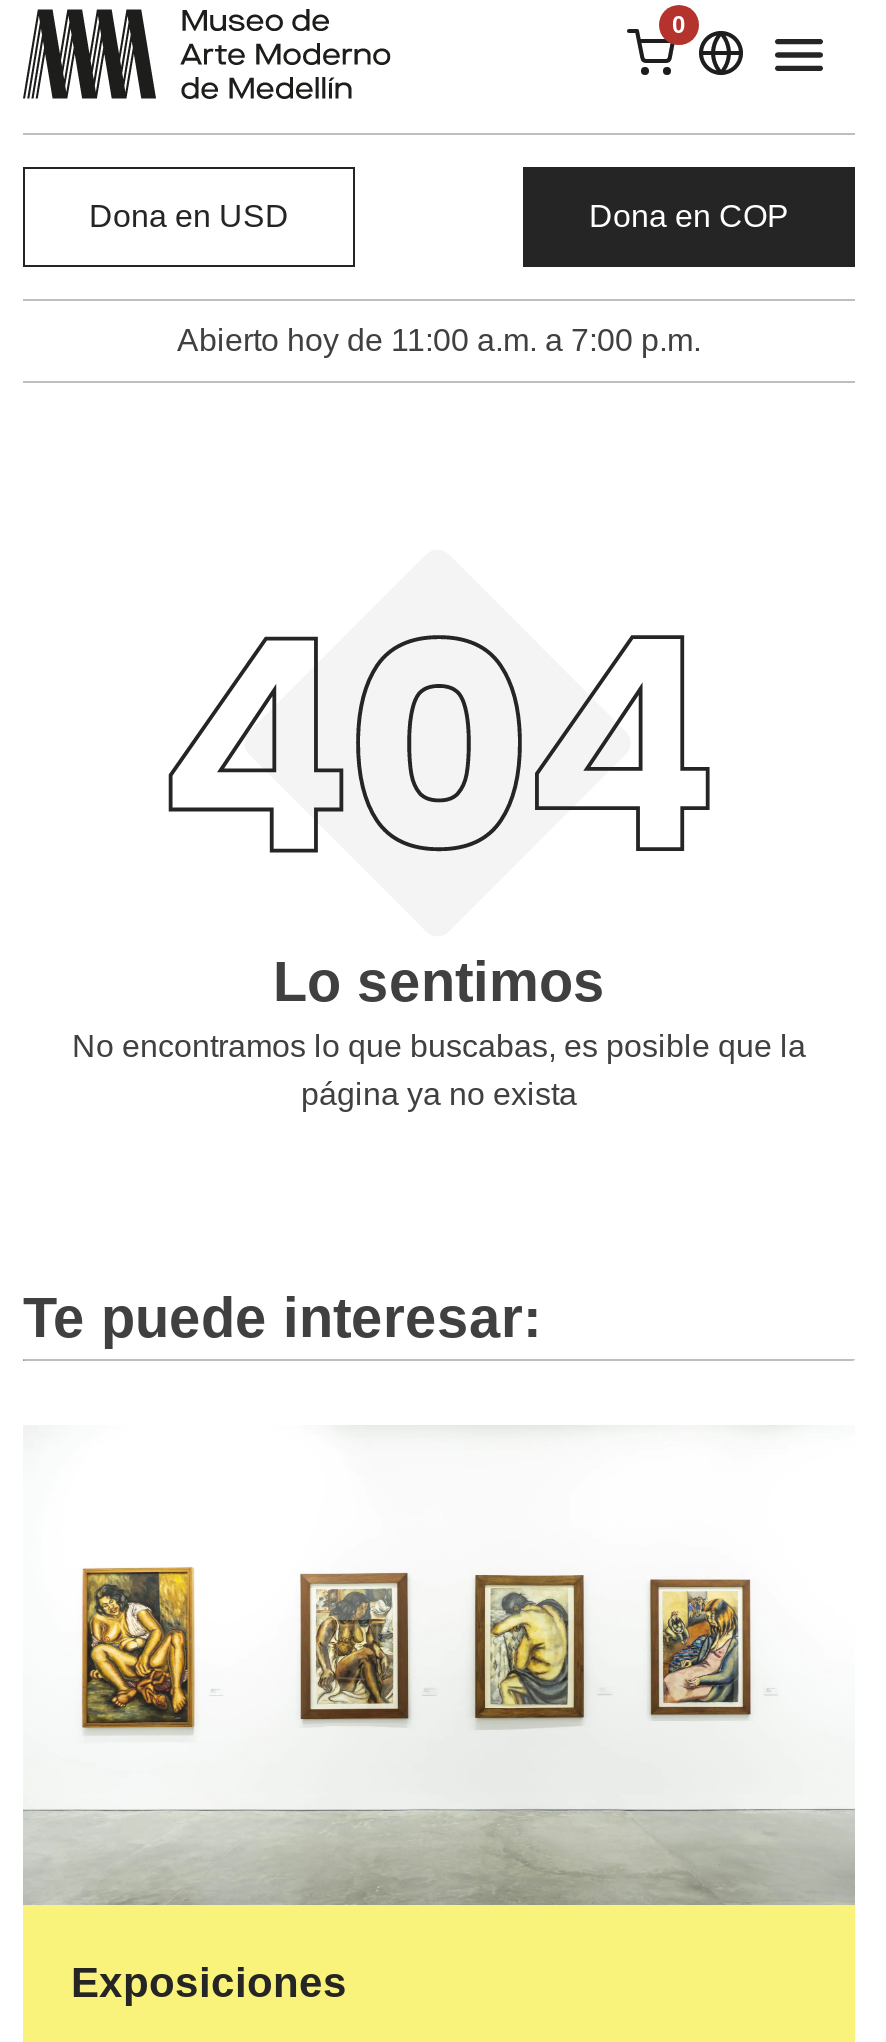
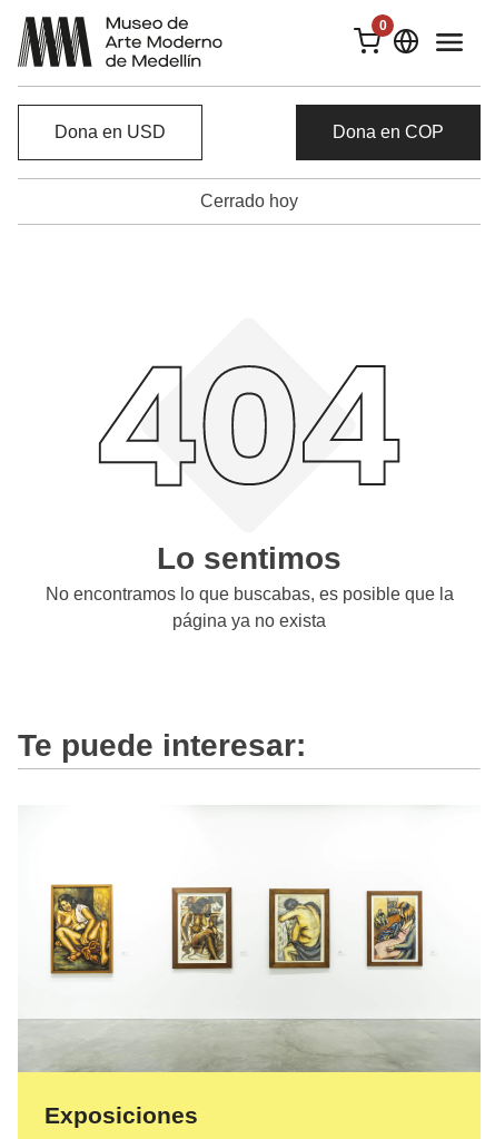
- Abierto hoy de 11:00 a.m. a 7:00 p.m.
+ Cerrado hoy
